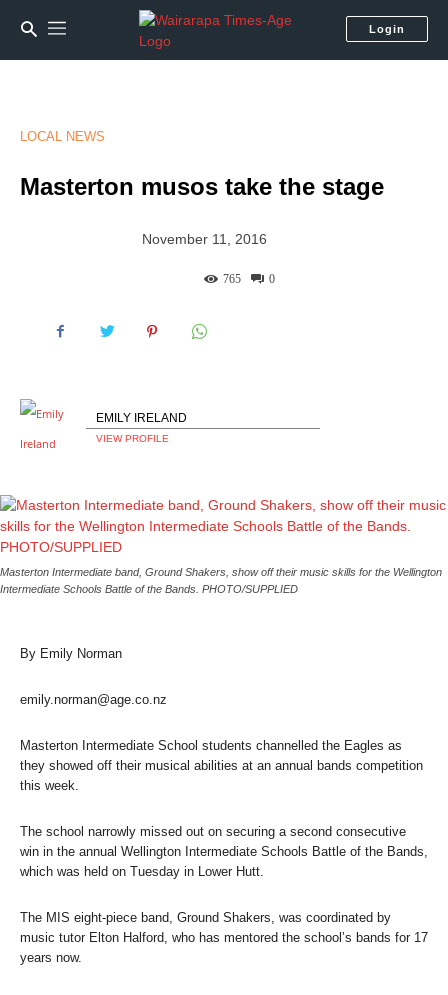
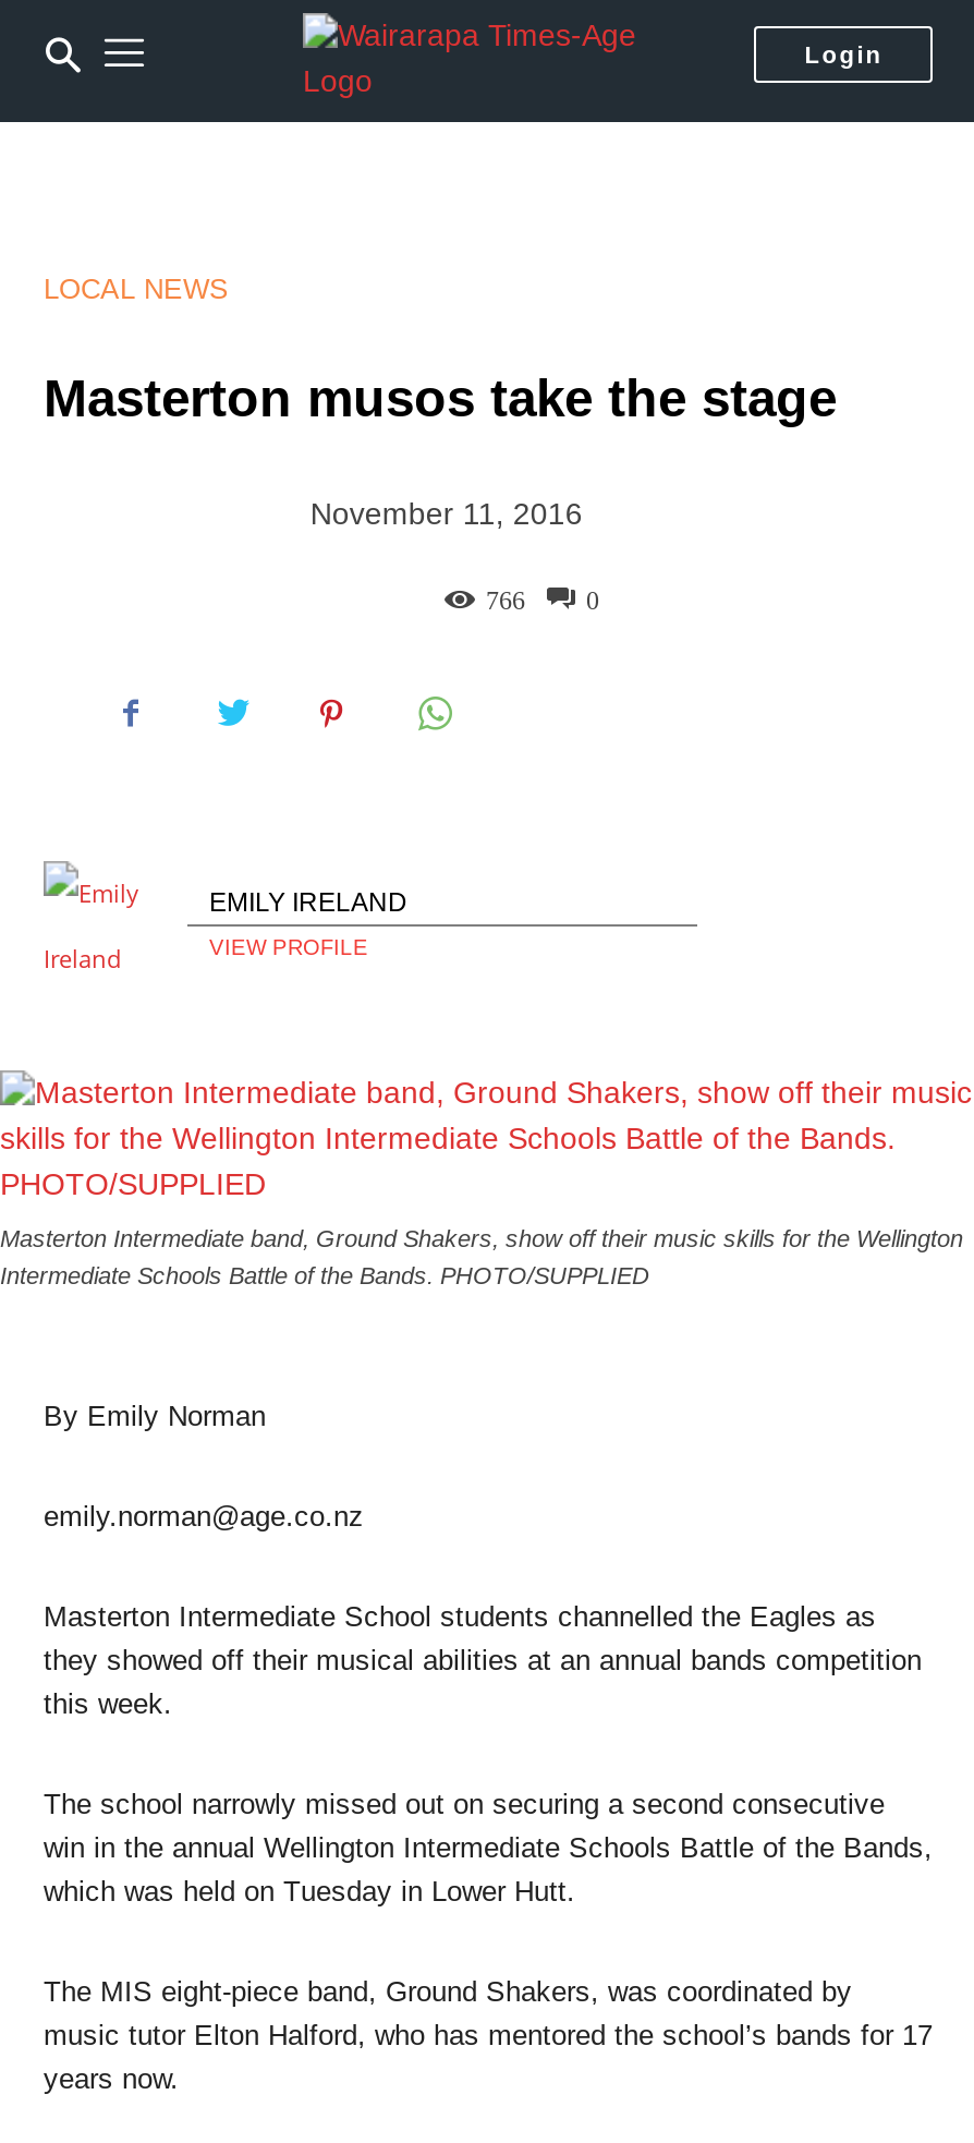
- 765 0
+ 766 0
